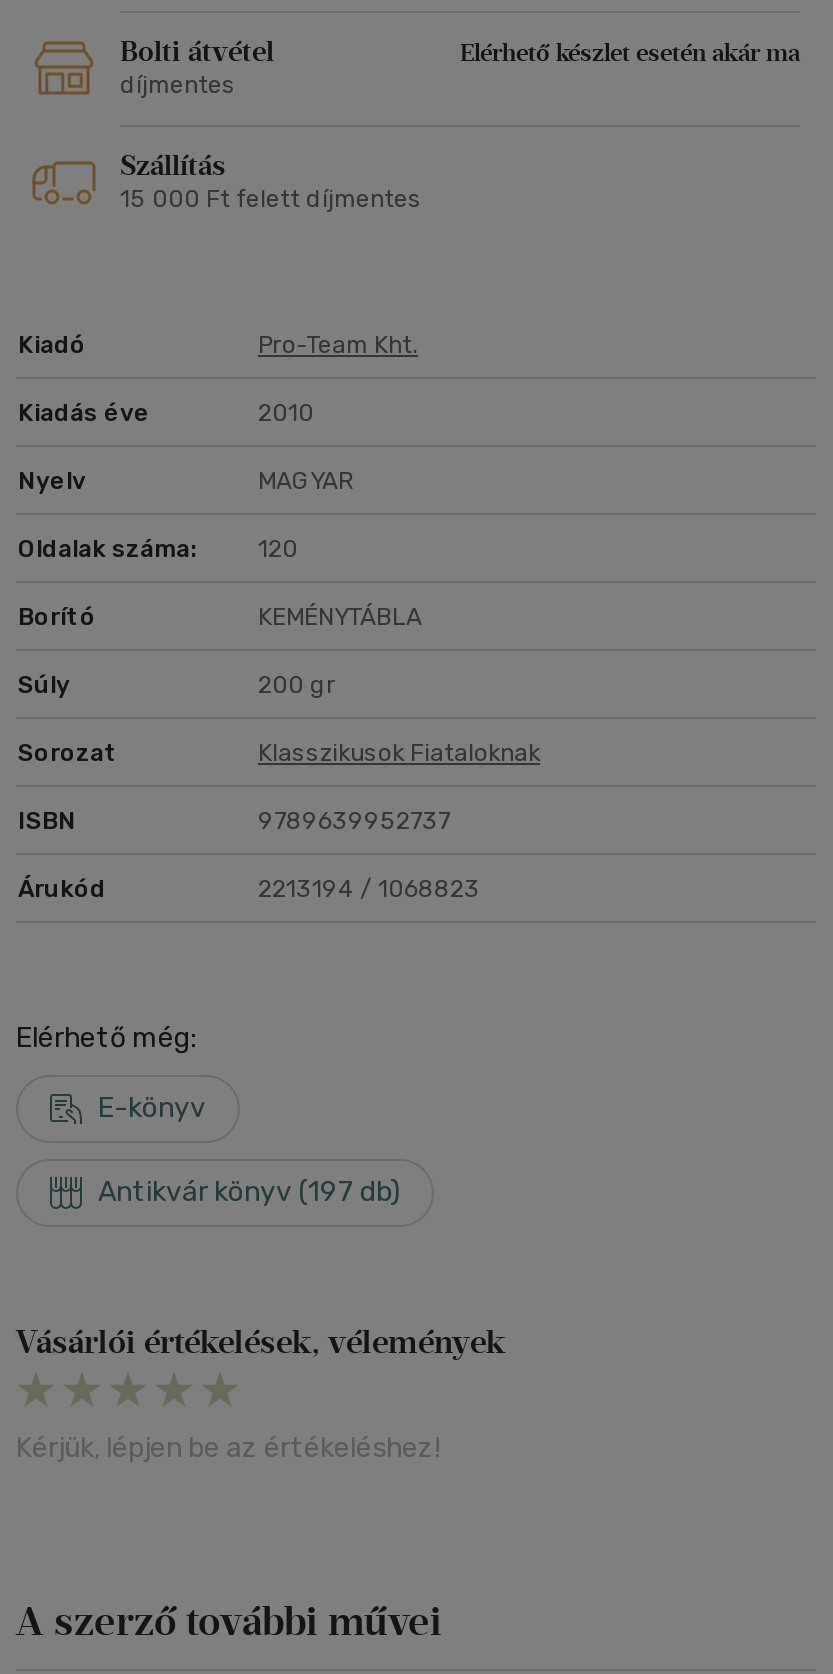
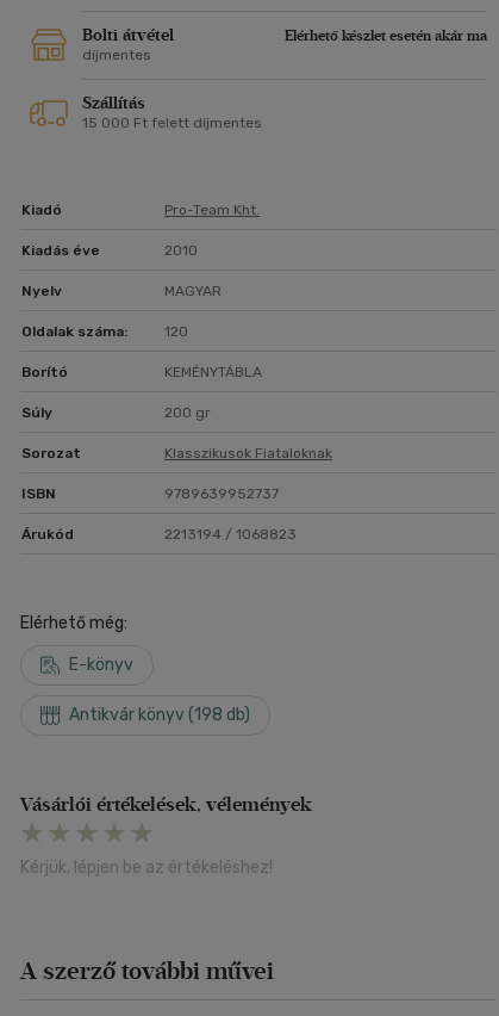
- Antikvár könyv (197 db)
+ Antikvár könyv (198 db)
